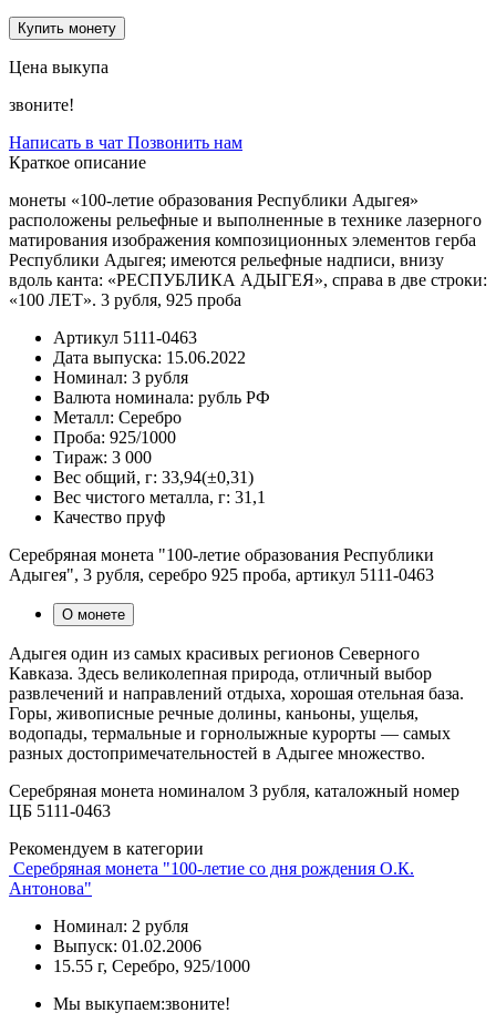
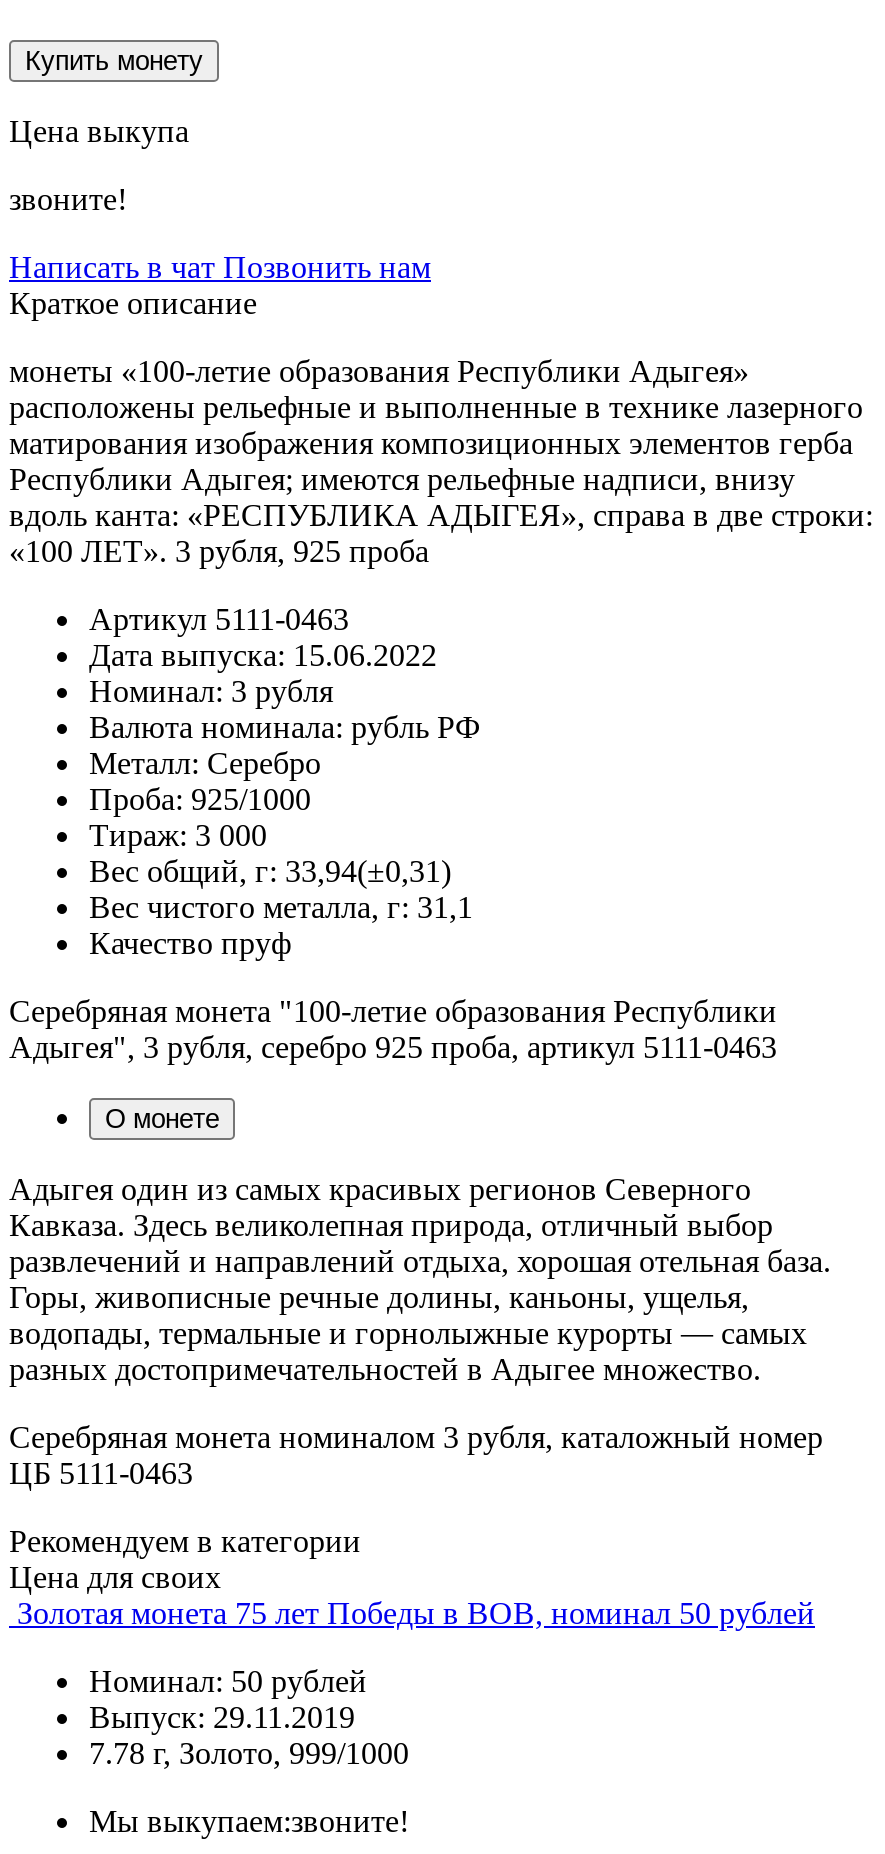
- Серебряная монета "100-летие со дня рождения О.К.
- Антонова"
+ Цена для своих
+ Золотая монета 75 лет Победы в ВОВ, номинал 50 рублей

- Номинал: 2 рубля
- Выпуск: 01.02.2006
- 15.55 г, Серебро, 925/1000
+ Номинал: 50 рублей
+ Выпуск: 29.11.2019
+ 7.78 г, Золото, 999/1000
